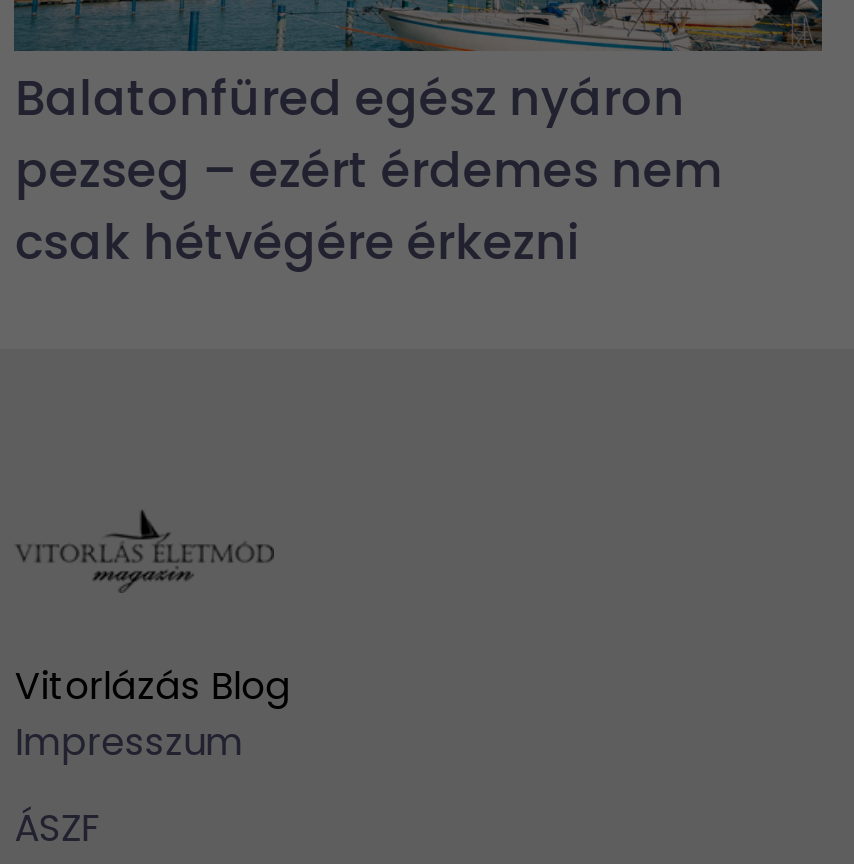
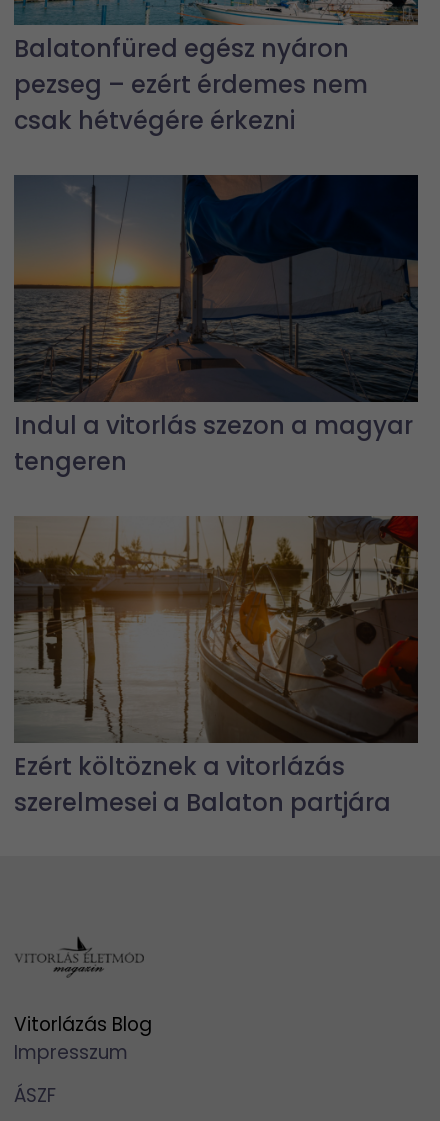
+ [image]
+ Indul a vitorlás szezon a magyar
+ tengeren

+ [image]
+ Ezért költöznek a vitorlázás
+ szerelmesei a Balaton partjára
